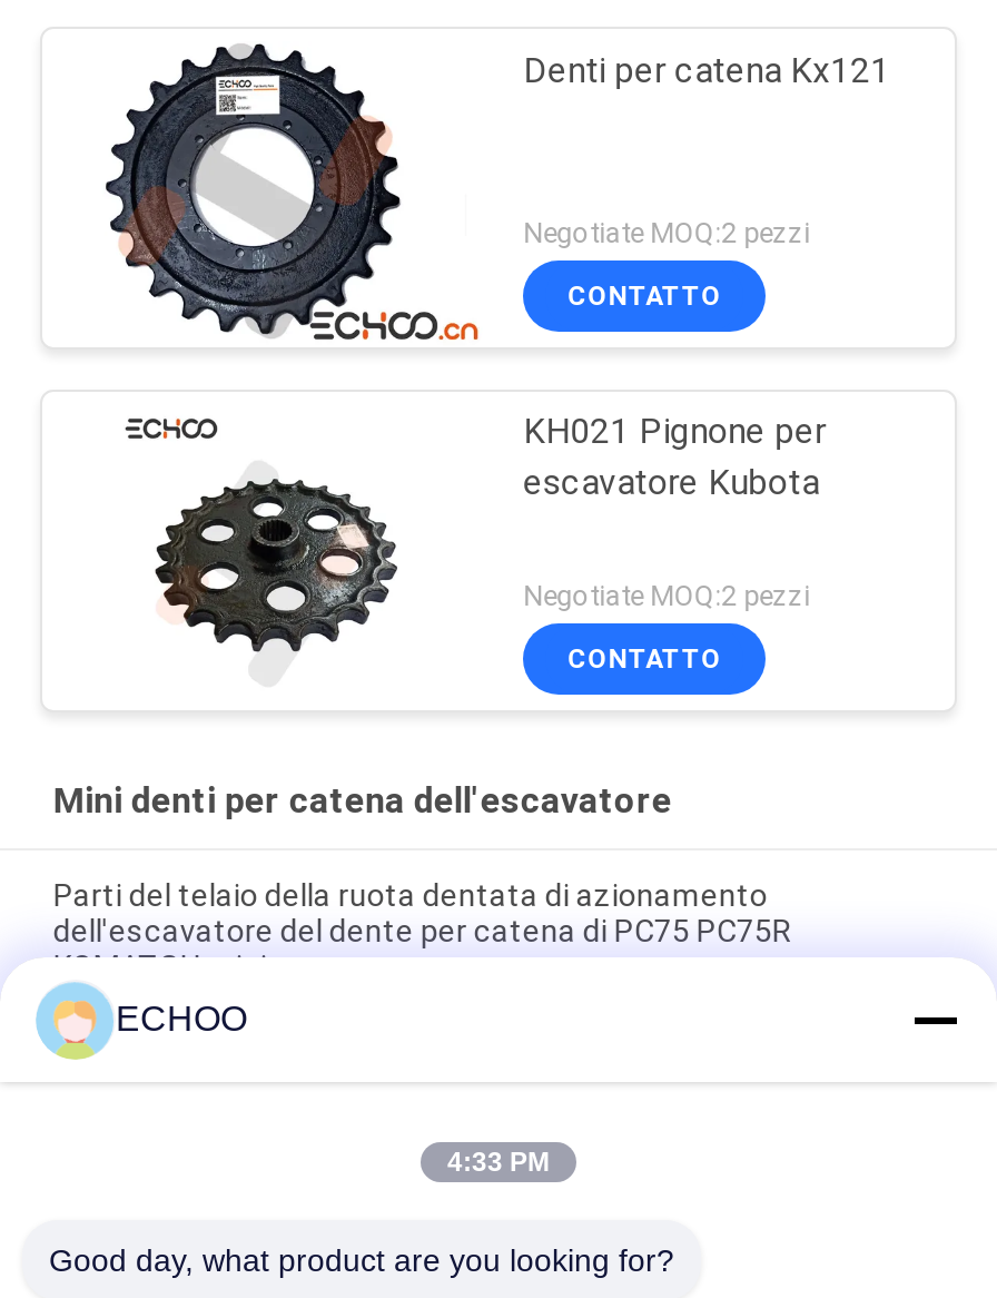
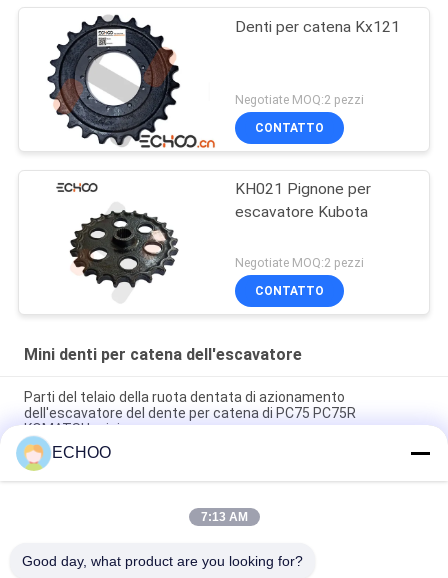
- 4:33 PM
+ 7:13 AM
